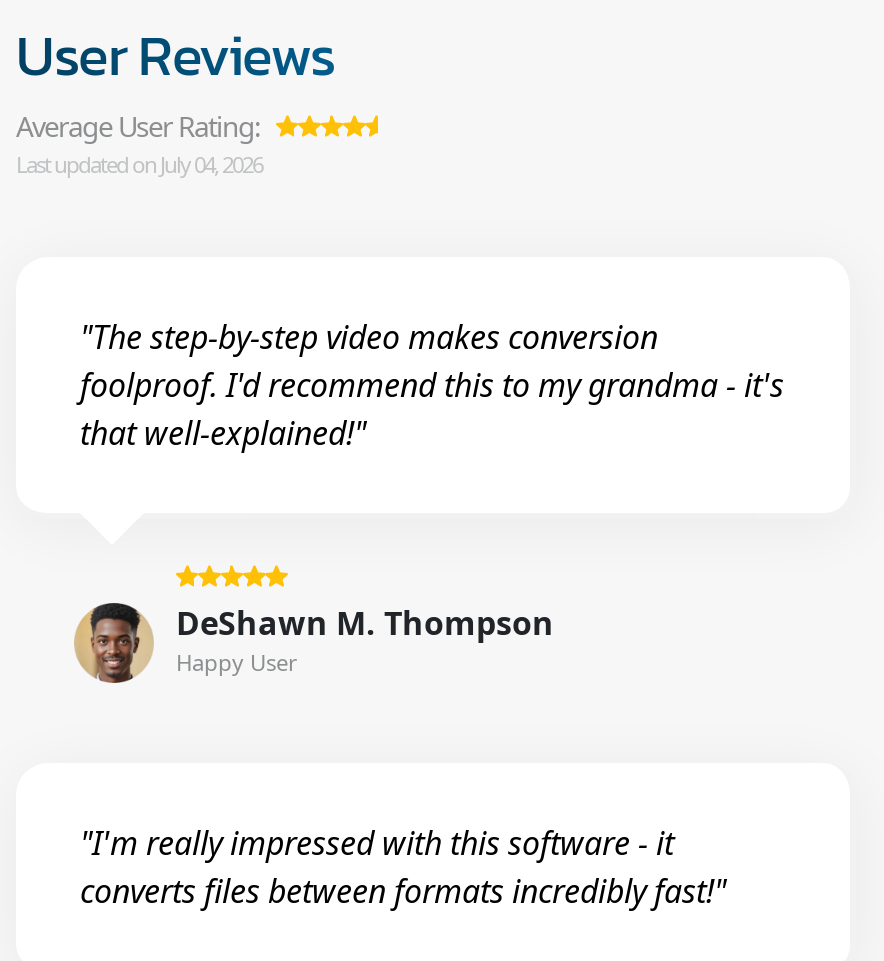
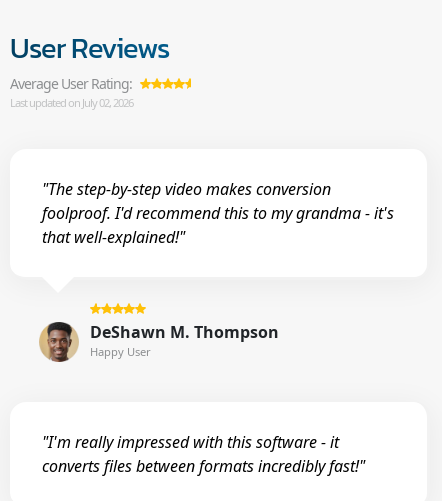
- Last updated on July 04, 2026
+ Last updated on July 02, 2026
